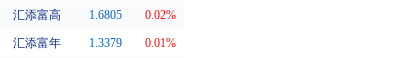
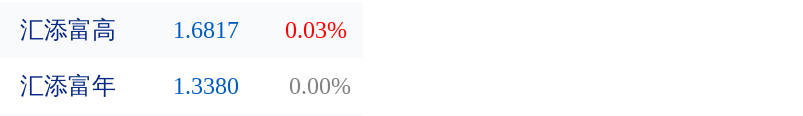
- 1.6805
+ 1.6817

- 0.02%
+ 0.03%

- 1.3379
+ 1.3380

- 0.01%
+ 0.00%
